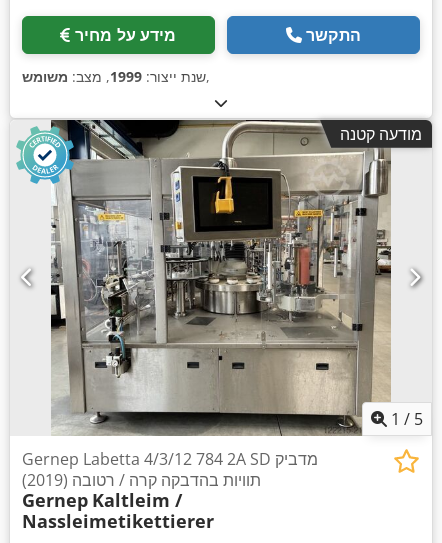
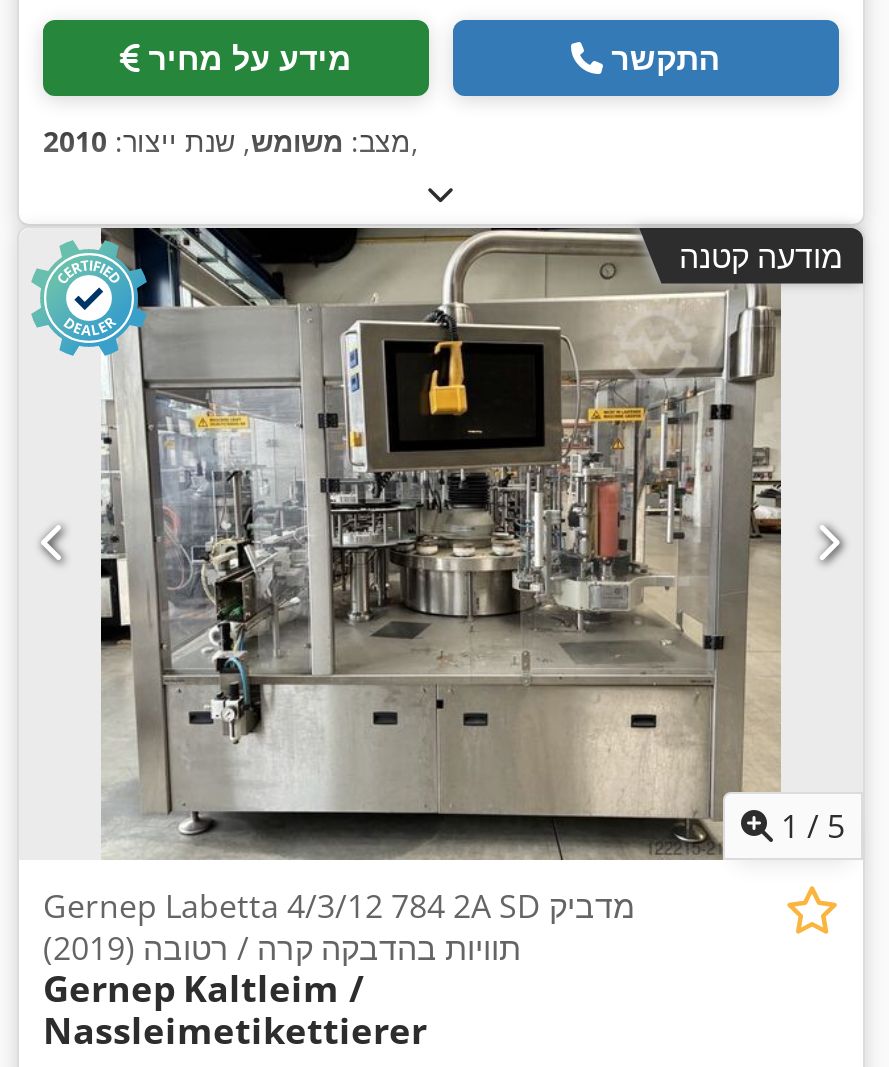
- שנת ייצור: 1999, מצב: משומש,
+ מצב: משומש, שנת ייצור: 2010,
